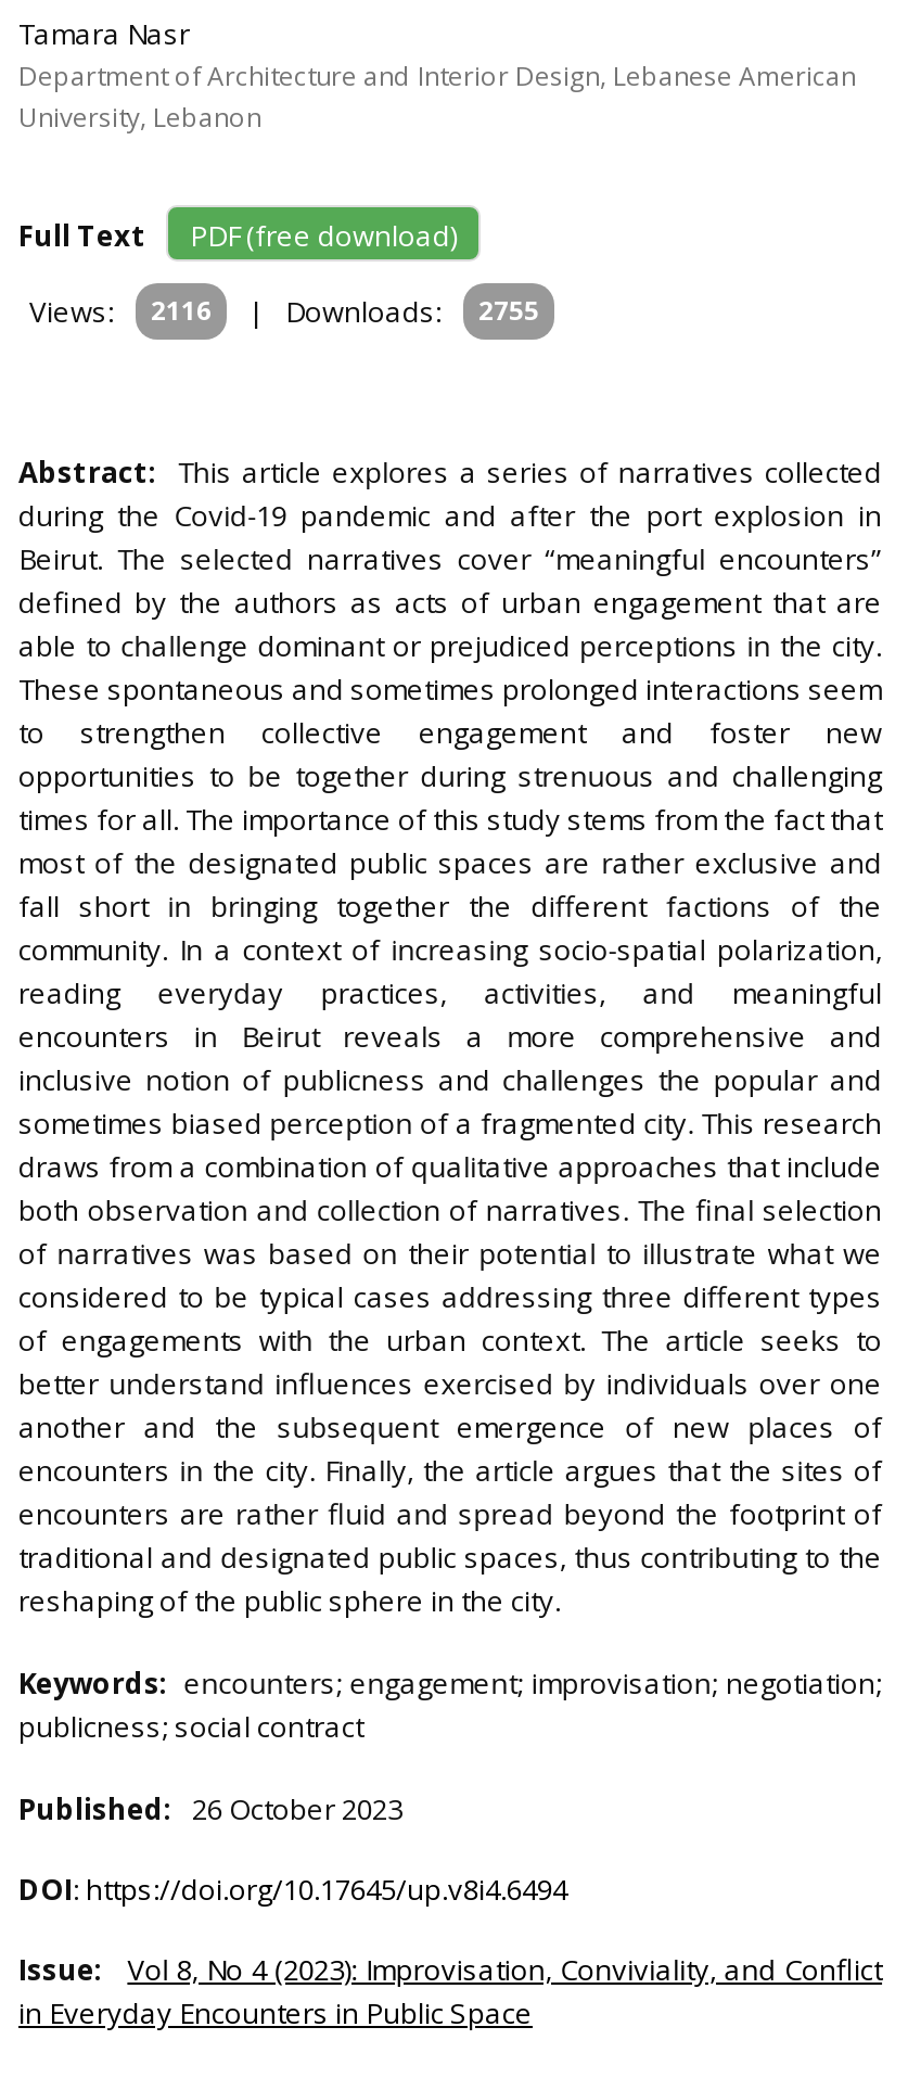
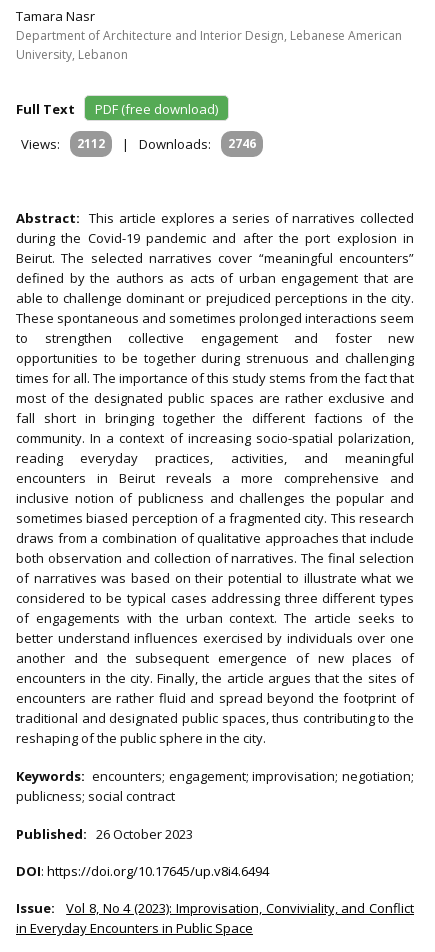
- 2116
+ 2112

- 2755
+ 2746
